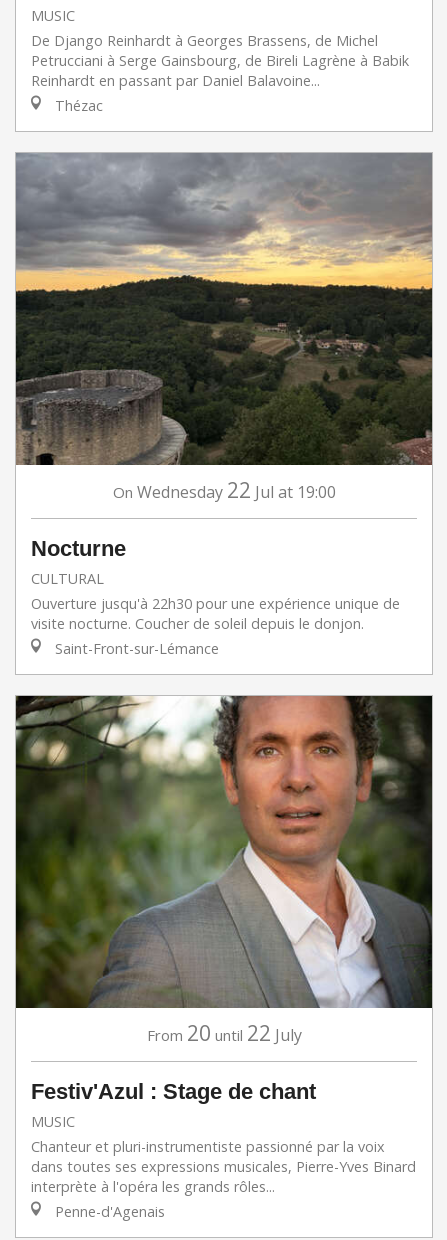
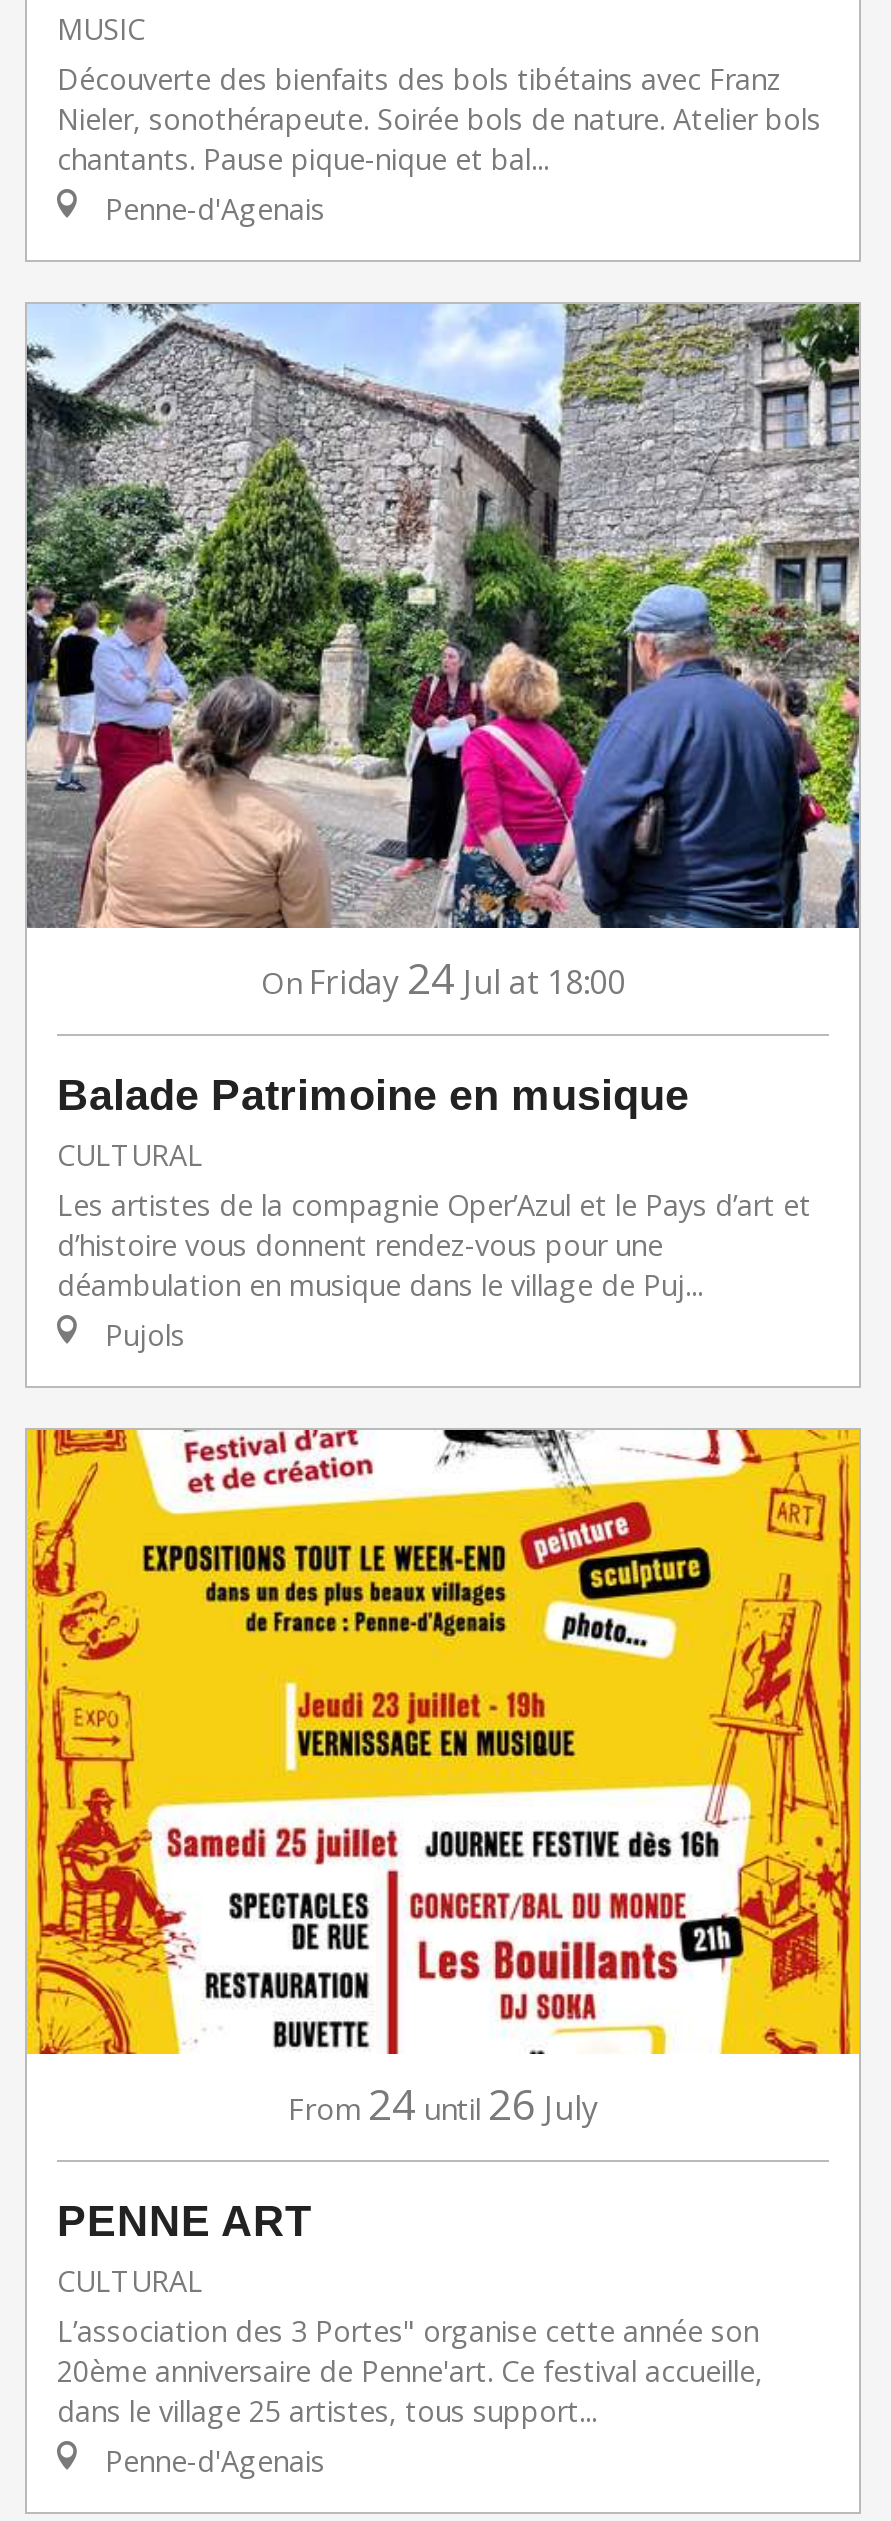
- De Django Reinhardt à Georges Brassens, de Michel
- Petrucciani à Serge Gainsbourg, de Bireli Lagrène à Babik
- Reinhardt en passant par Daniel Balavoine...
- Thézac
+ Découverte des bienfaits des bols tibétains avec Franz
+ Nieler, sonothérapeute. Soirée bols de nature. Atelier bols
+ chantants. Pause pique-nique et bal...
+ Penne-d'Agenais

- [image]
- On Wednesday 22 Jul at 19:00
+ [image]
+ On Friday 24 Jul at 18:00

- Nocturne
+ Balade Patrimoine en musique

- Ouverture jusqu'à 22h30 pour une expérience unique de
- visite nocturne. Coucher de soleil depuis le donjon.
- Saint-Front-sur-Lémance
+ Les artistes de la compagnie Oper’Azul et le Pays d’art et
+ d’histoire vous donnent rendez-vous pour une
+ déambulation en musique dans le village de Puj...
+ Pujols

- [image]
- From 20 until 22 July
+ [image]
+ From 24 until 26 July

- Festiv'Azul : Stage de chant
- MUSIC
- Chanteur et pluri-instrumentiste passionné par la voix
- dans toutes ses expressions musicales, Pierre-Yves Binard
- interprète à l'opéra les grands rôles...
+ PENNE ART
+ CULTURAL
+ L’association des 3 Portes" organise cette année son
+ 20ème anniversaire de Penne'art. Ce festival accueille,
+ dans le village 25 artistes, tous support...
